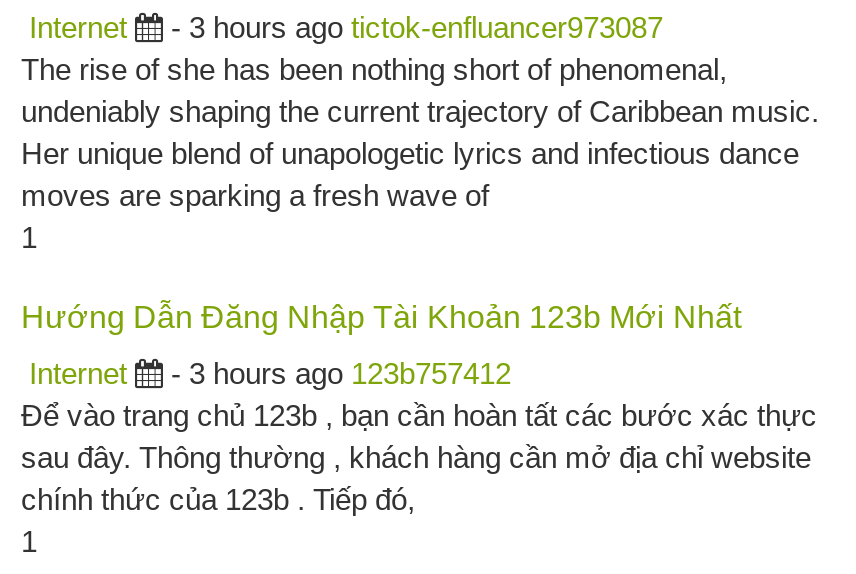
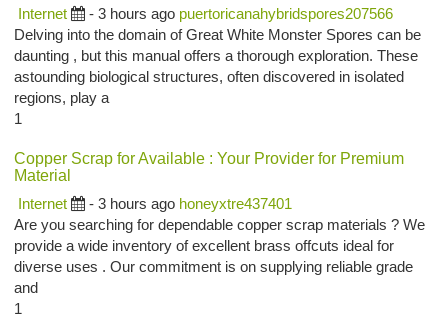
- - 3 hours ago tictok-enfluancer973087
- The rise of she has been nothing short of phenomenal,
- undeniably shaping the current trajectory of Caribbean music.
- Her unique blend of unapologetic lyrics and infectious dance
- moves are sparking a fresh wave of
+ - 3 hours ago puertoricanahybridspores207566
+ Delving into the domain of Great White Monster Spores can be
+ daunting , but this manual offers a thorough exploration. These
+ astounding biological structures, often discovered in isolated
+ regions, play a

- Hướng Dẫn Đăng Nhập Tài Khoản 123b Mới Nhất
+ Copper Scrap for Available : Your Provider for Premium
+ Material

- - 3 hours ago 123b757412
- Để vào trang chủ 123b , bạn cần hoàn tất các bước xác thực
- sau đây. Thông thường , khách hàng cần mở địa chỉ website
- chính thức của 123b . Tiếp đó,
+ - 3 hours ago honeyxtre437401
+ Are you searching for dependable copper scrap materials ? We
+ provide a wide inventory of excellent brass offcuts ideal for
+ diverse uses . Our commitment is on supplying reliable grade
+ and
